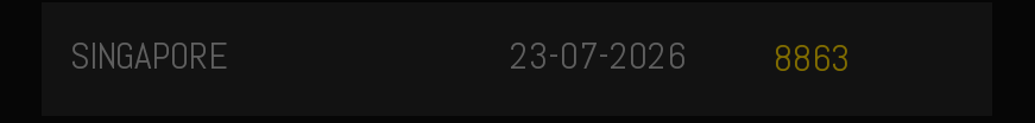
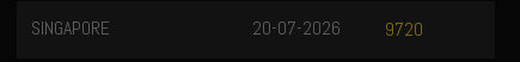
- 23-07-2026
+ 20-07-2026

- 8863
+ 9720
